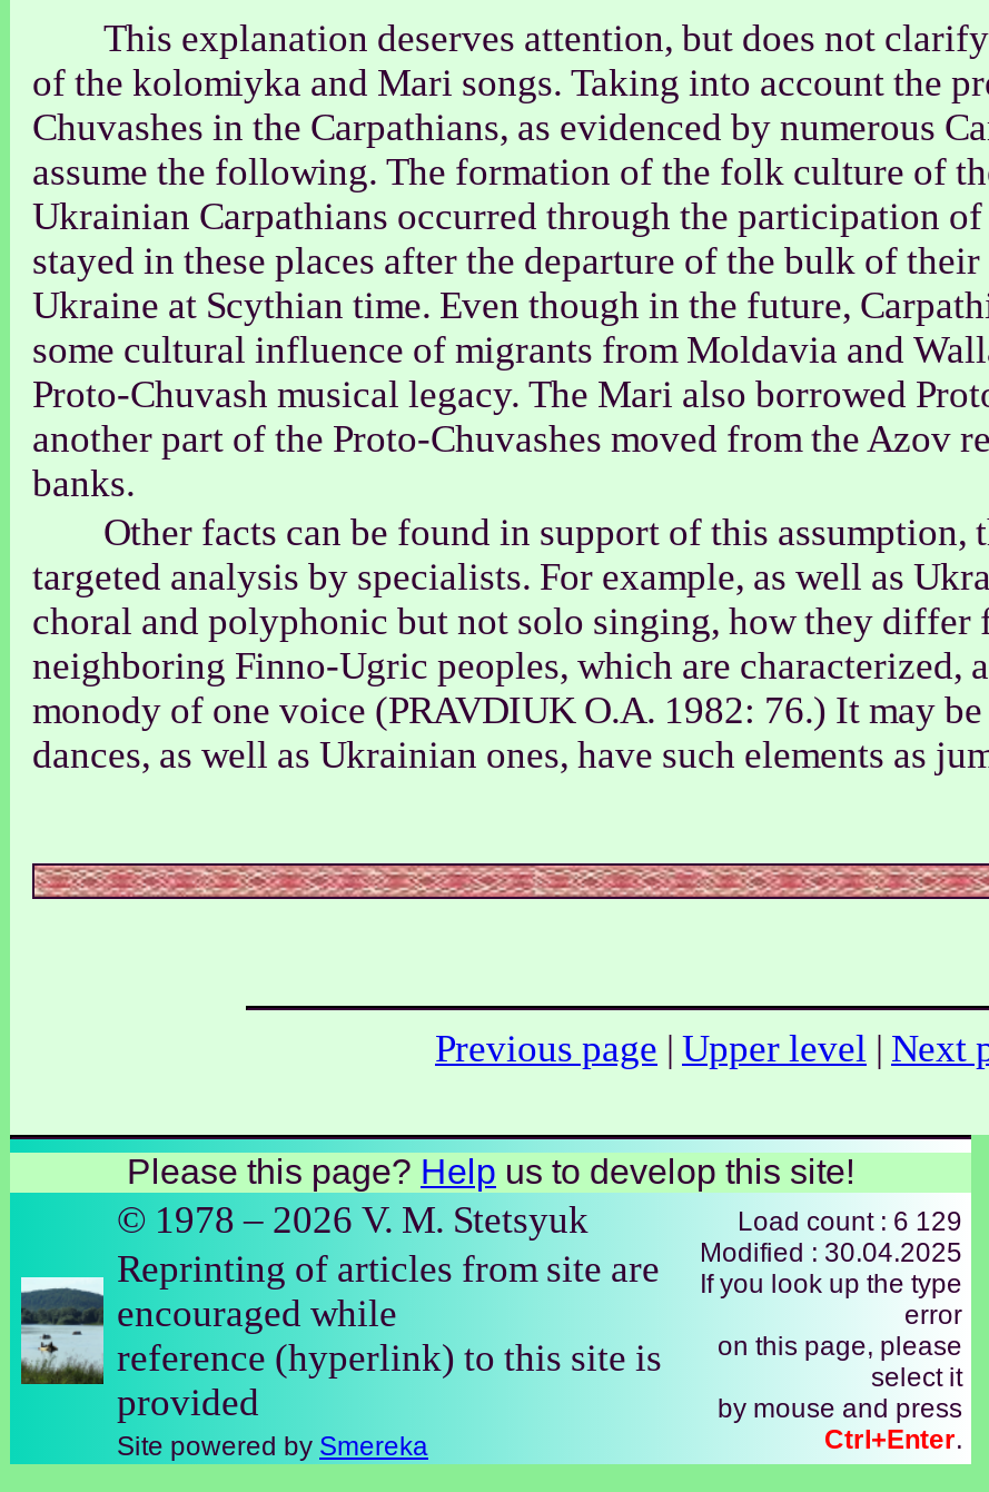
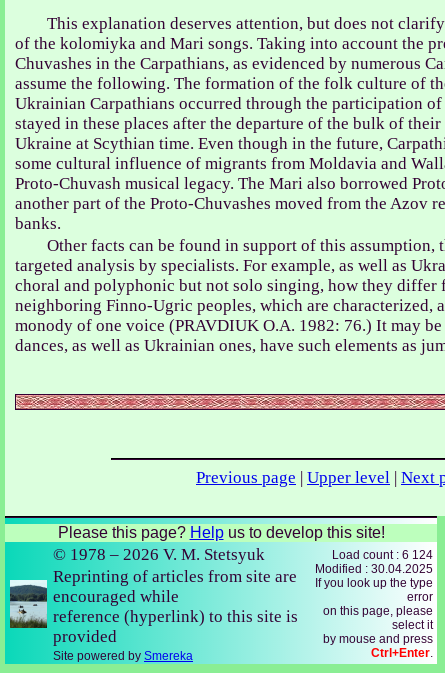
- Load count : 6 129
+ Load count : 6 124
